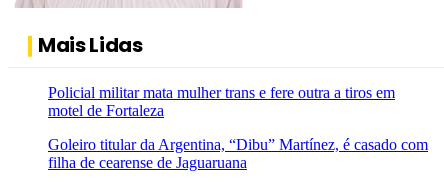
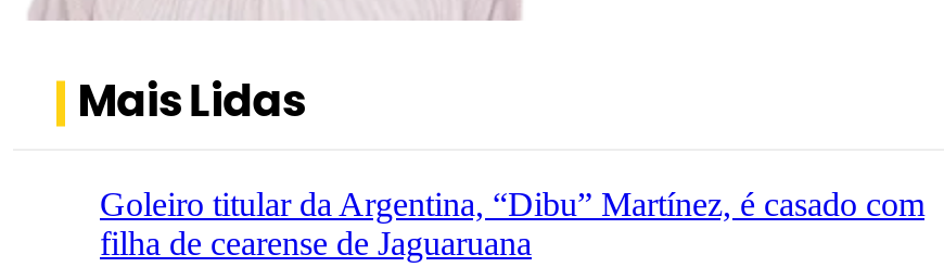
- Policial militar mata mulher trans e fere outra a tiros em
- motel de Fortaleza
